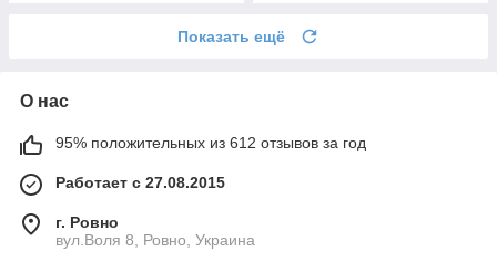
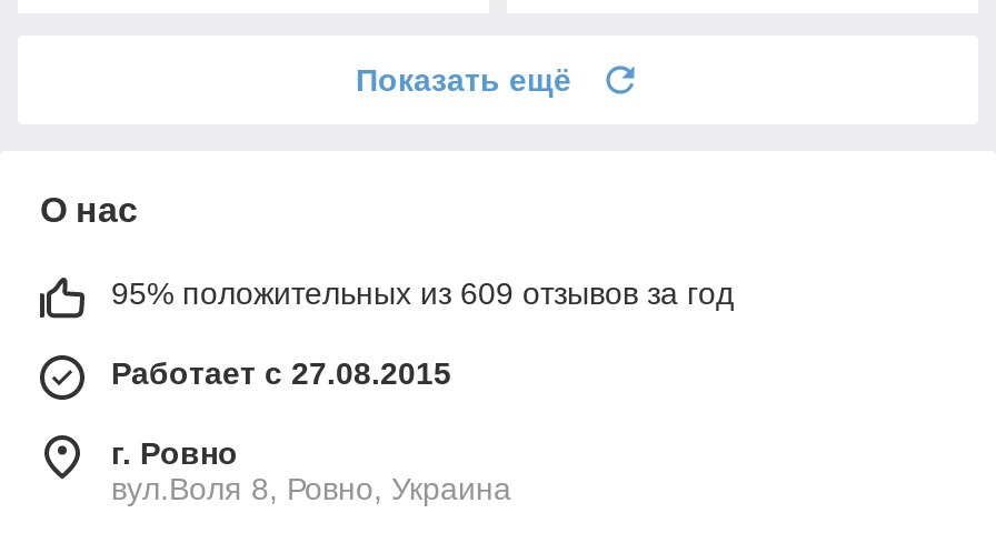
- 95% положительных из 612 отзывов за год
+ 95% положительных из 609 отзывов за год
